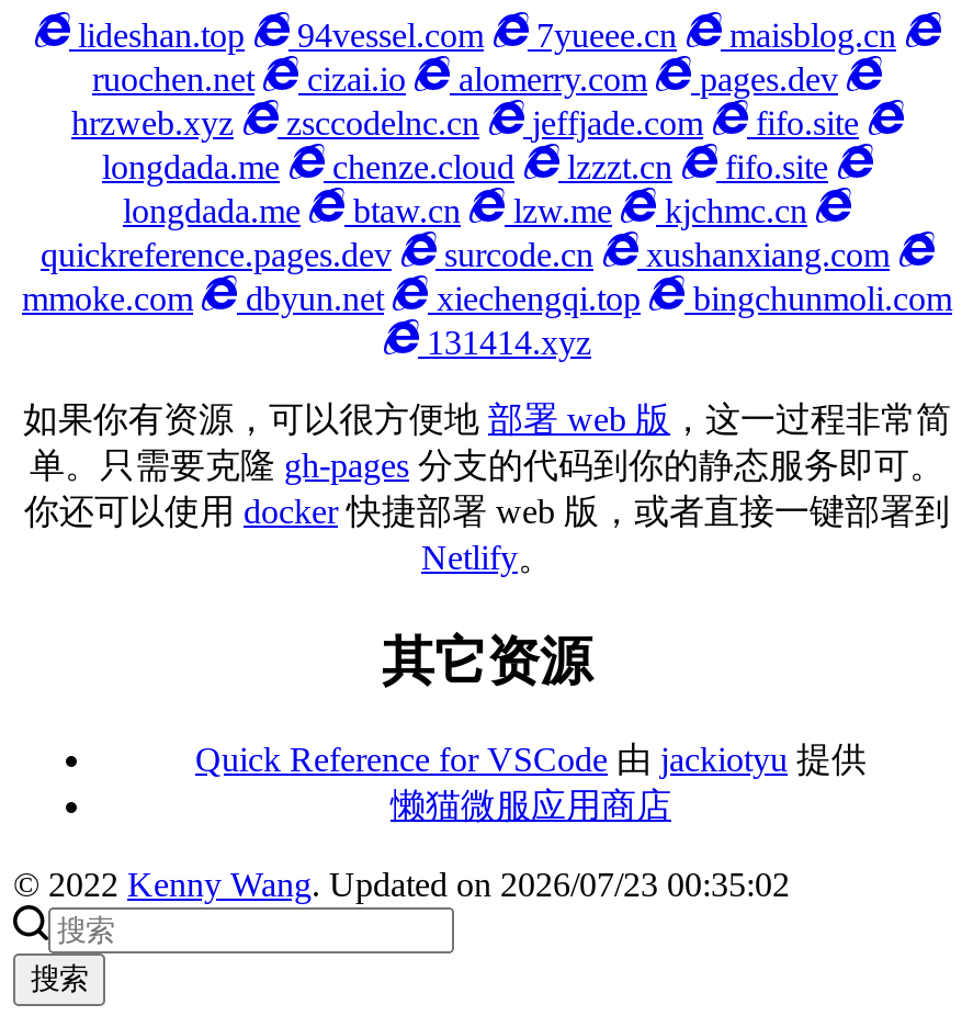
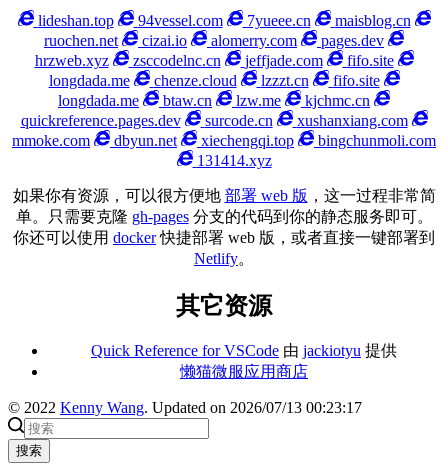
- © 2022 Kenny Wang. Updated on 2026/07/23 00:35:02
+ © 2022 Kenny Wang. Updated on 2026/07/13 00:23:17
